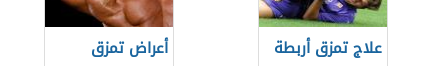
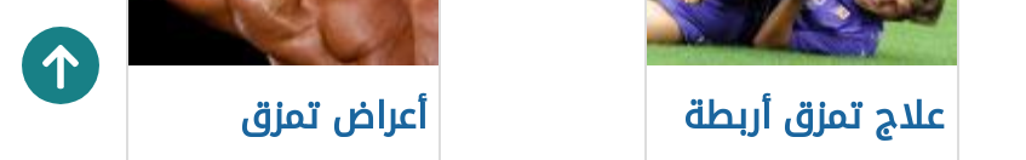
+ [image]
